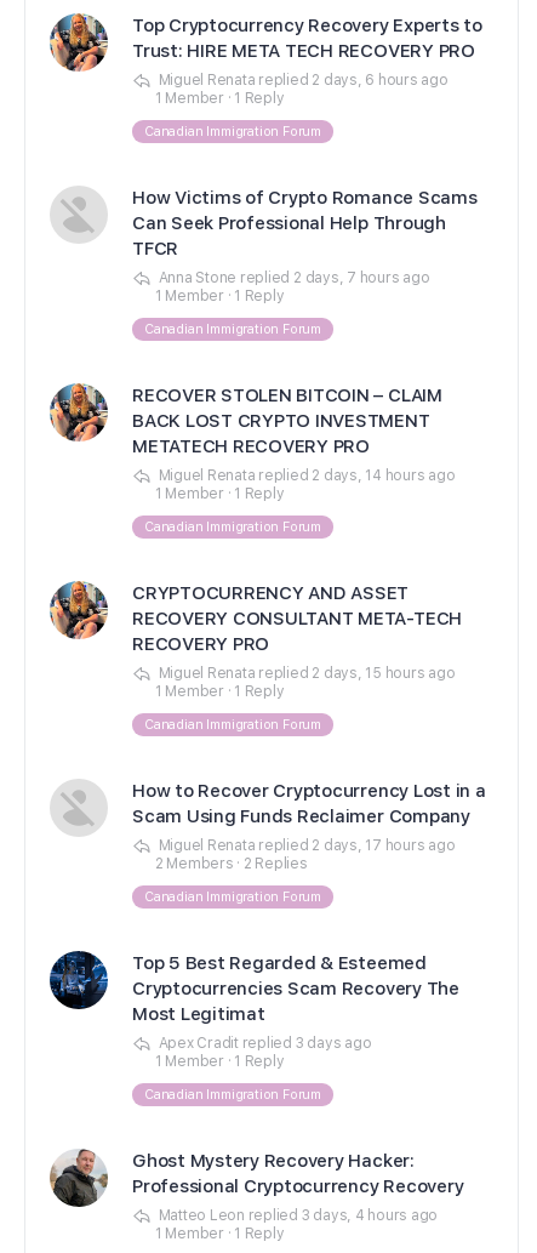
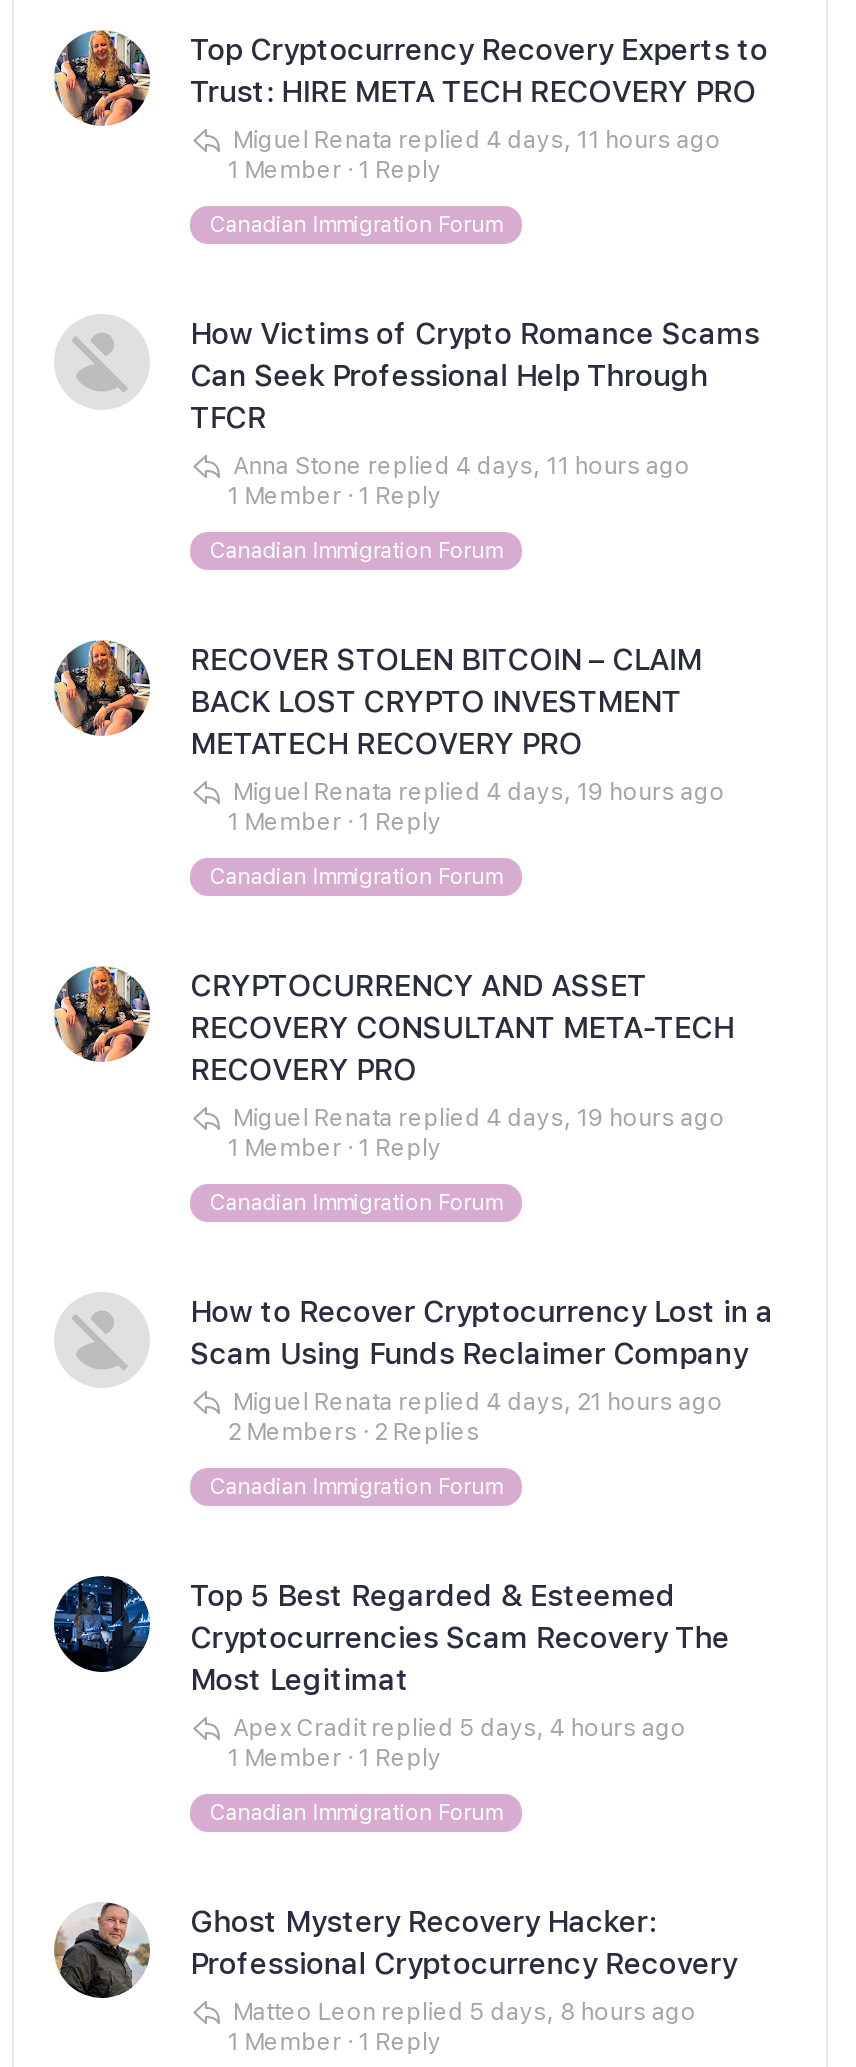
- Miguel Renata replied 2 days, 6 hours ago
+ Miguel Renata replied 4 days, 11 hours ago

- Anna Stone replied 2 days, 7 hours ago
+ Anna Stone replied 4 days, 11 hours ago

- Miguel Renata replied 2 days, 14 hours ago
+ Miguel Renata replied 4 days, 19 hours ago

- Miguel Renata replied 2 days, 15 hours ago
+ Miguel Renata replied 4 days, 19 hours ago

- Miguel Renata replied 2 days, 17 hours ago
+ Miguel Renata replied 4 days, 21 hours ago

- Apex Cradit replied 3 days ago
+ Apex Cradit replied 5 days, 4 hours ago

- Matteo Leon replied 3 days, 4 hours ago
+ Matteo Leon replied 5 days, 8 hours ago
